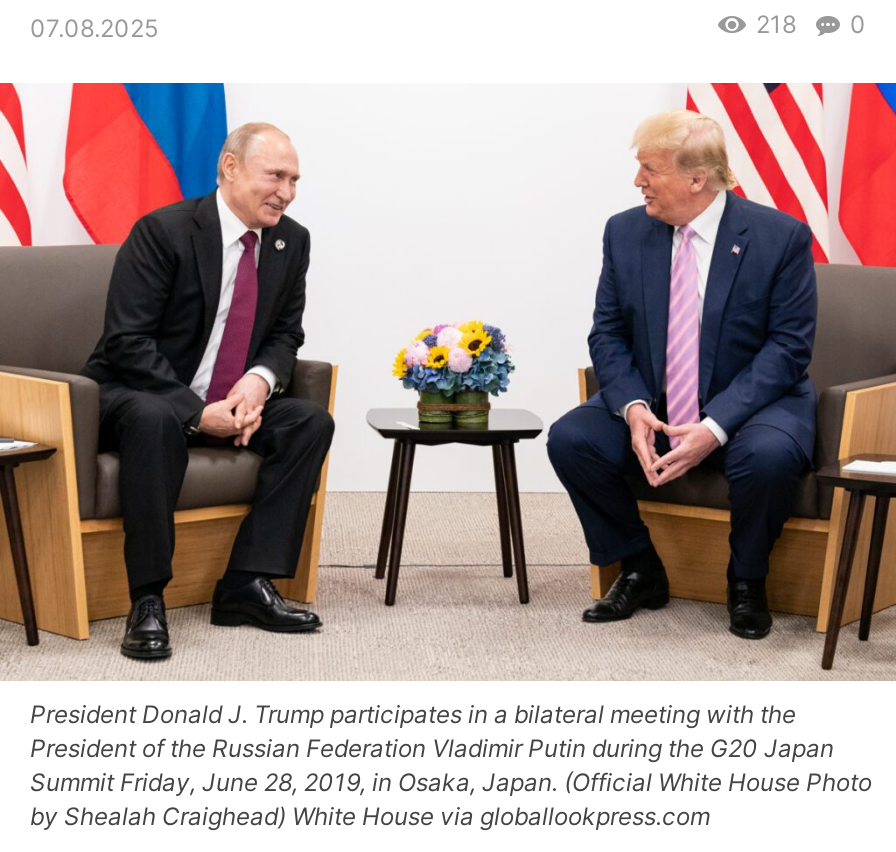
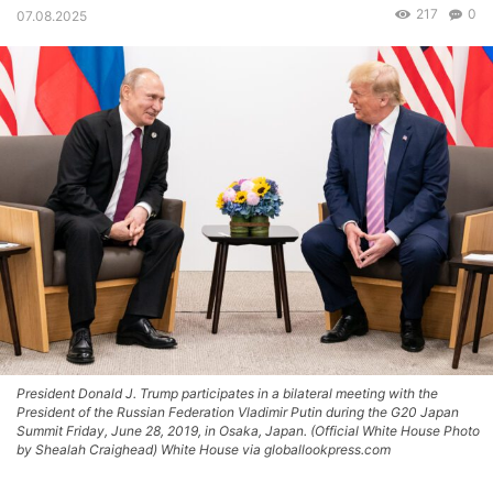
- 218 0
+ 217 0
